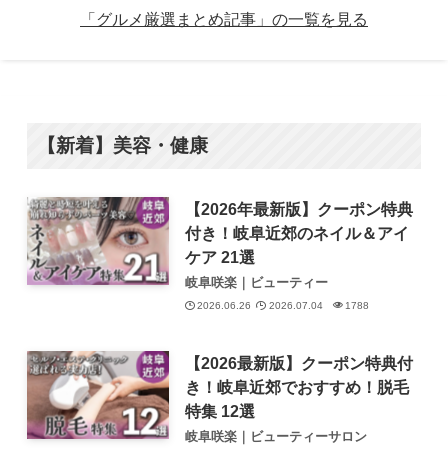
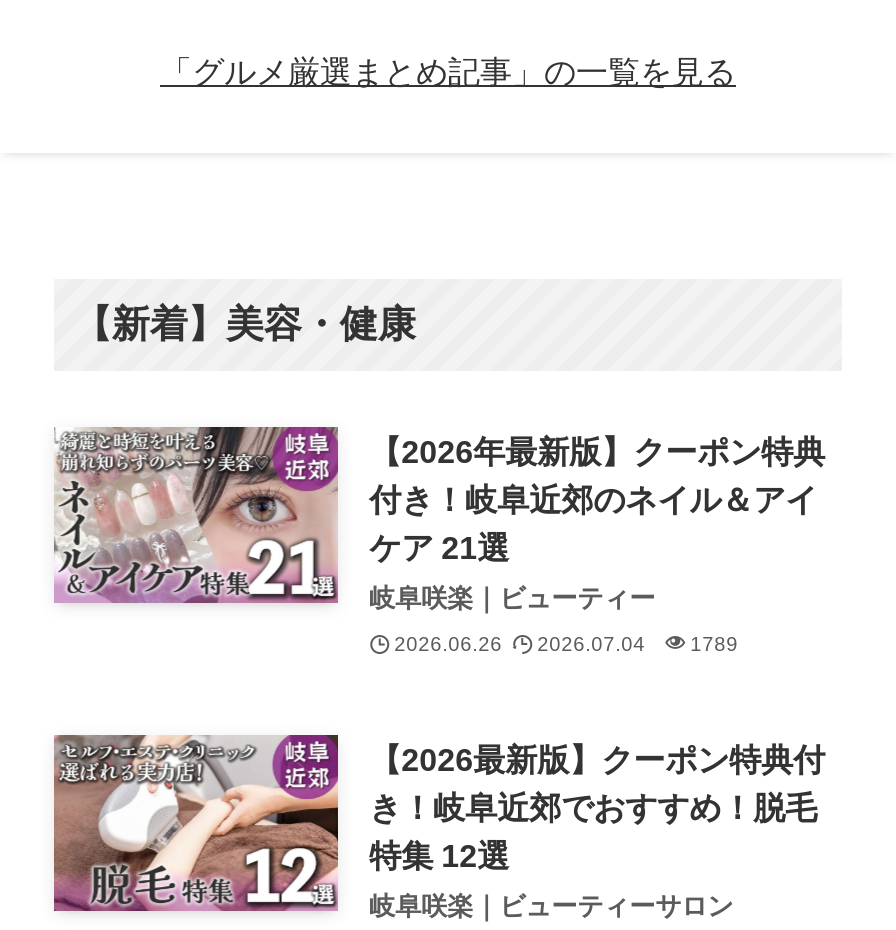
- 1788
+ 1789
